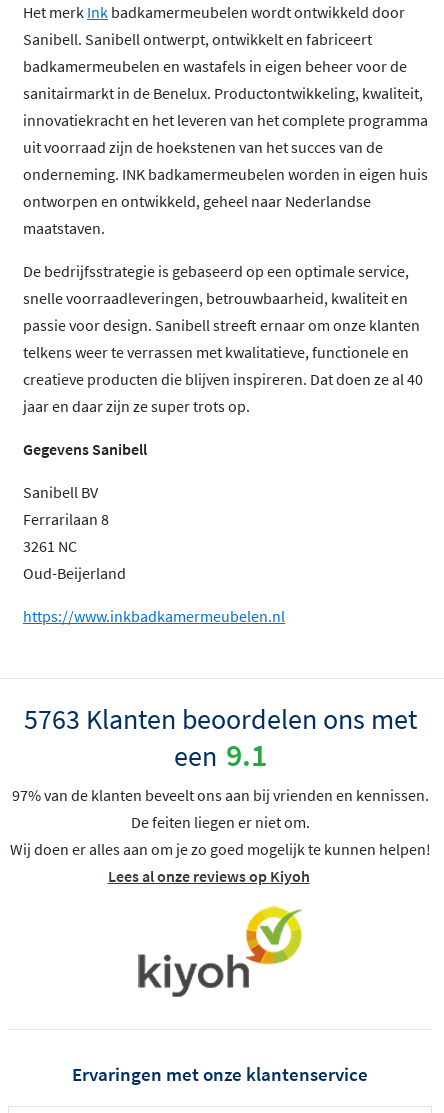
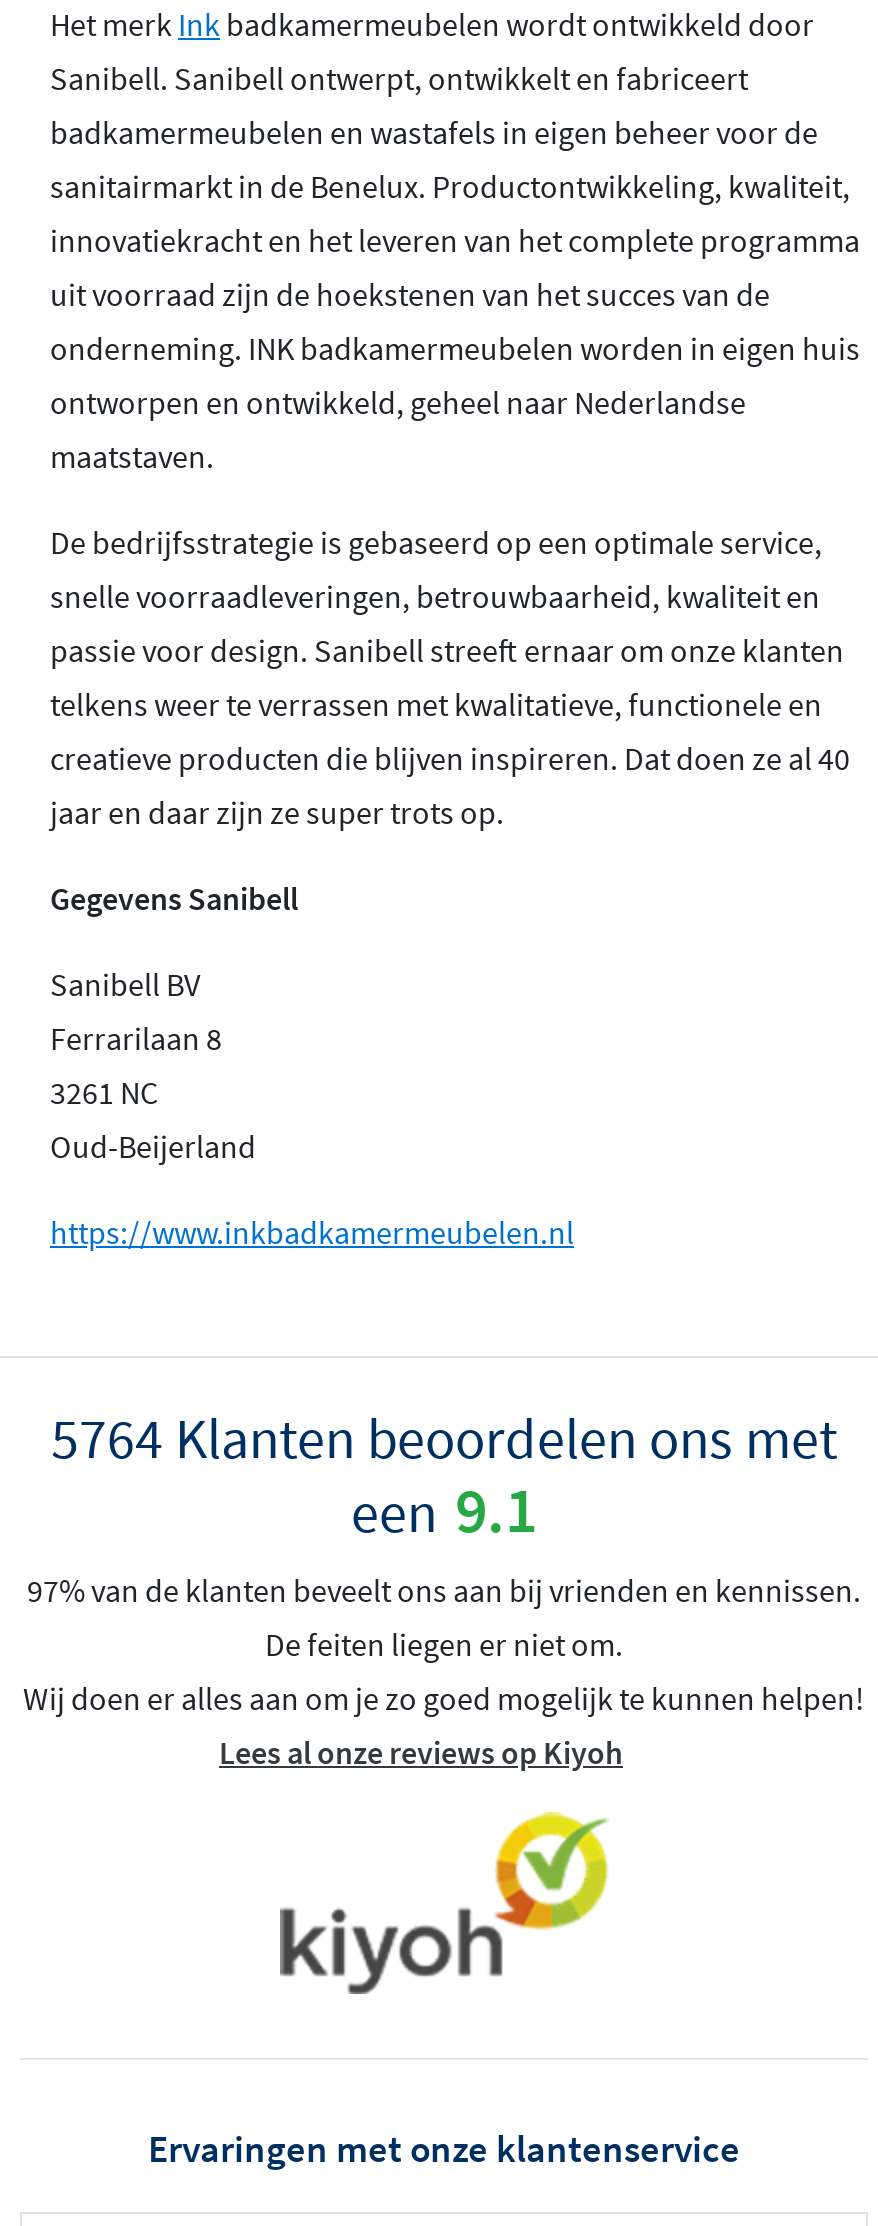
- 5763 Klanten beoordelen ons met
+ 5764 Klanten beoordelen ons met
